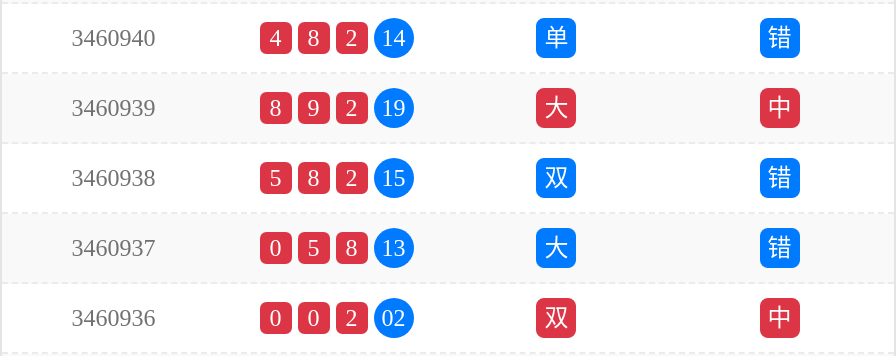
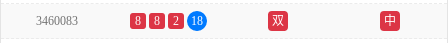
- 3460940
- 4
+ 3460083
+ 8

- 14
- 单
- 错
- 3460939
- 8
- 9
- 2
- 19
- 大
- 中
- 3460938
- 5
- 8
- 2
- 15
- 双
- 错
- 3460937
- 0
- 5
- 8
- 13
- 大
- 错
- 3460936
- 0
- 0
- 2
- 02
+ 18
